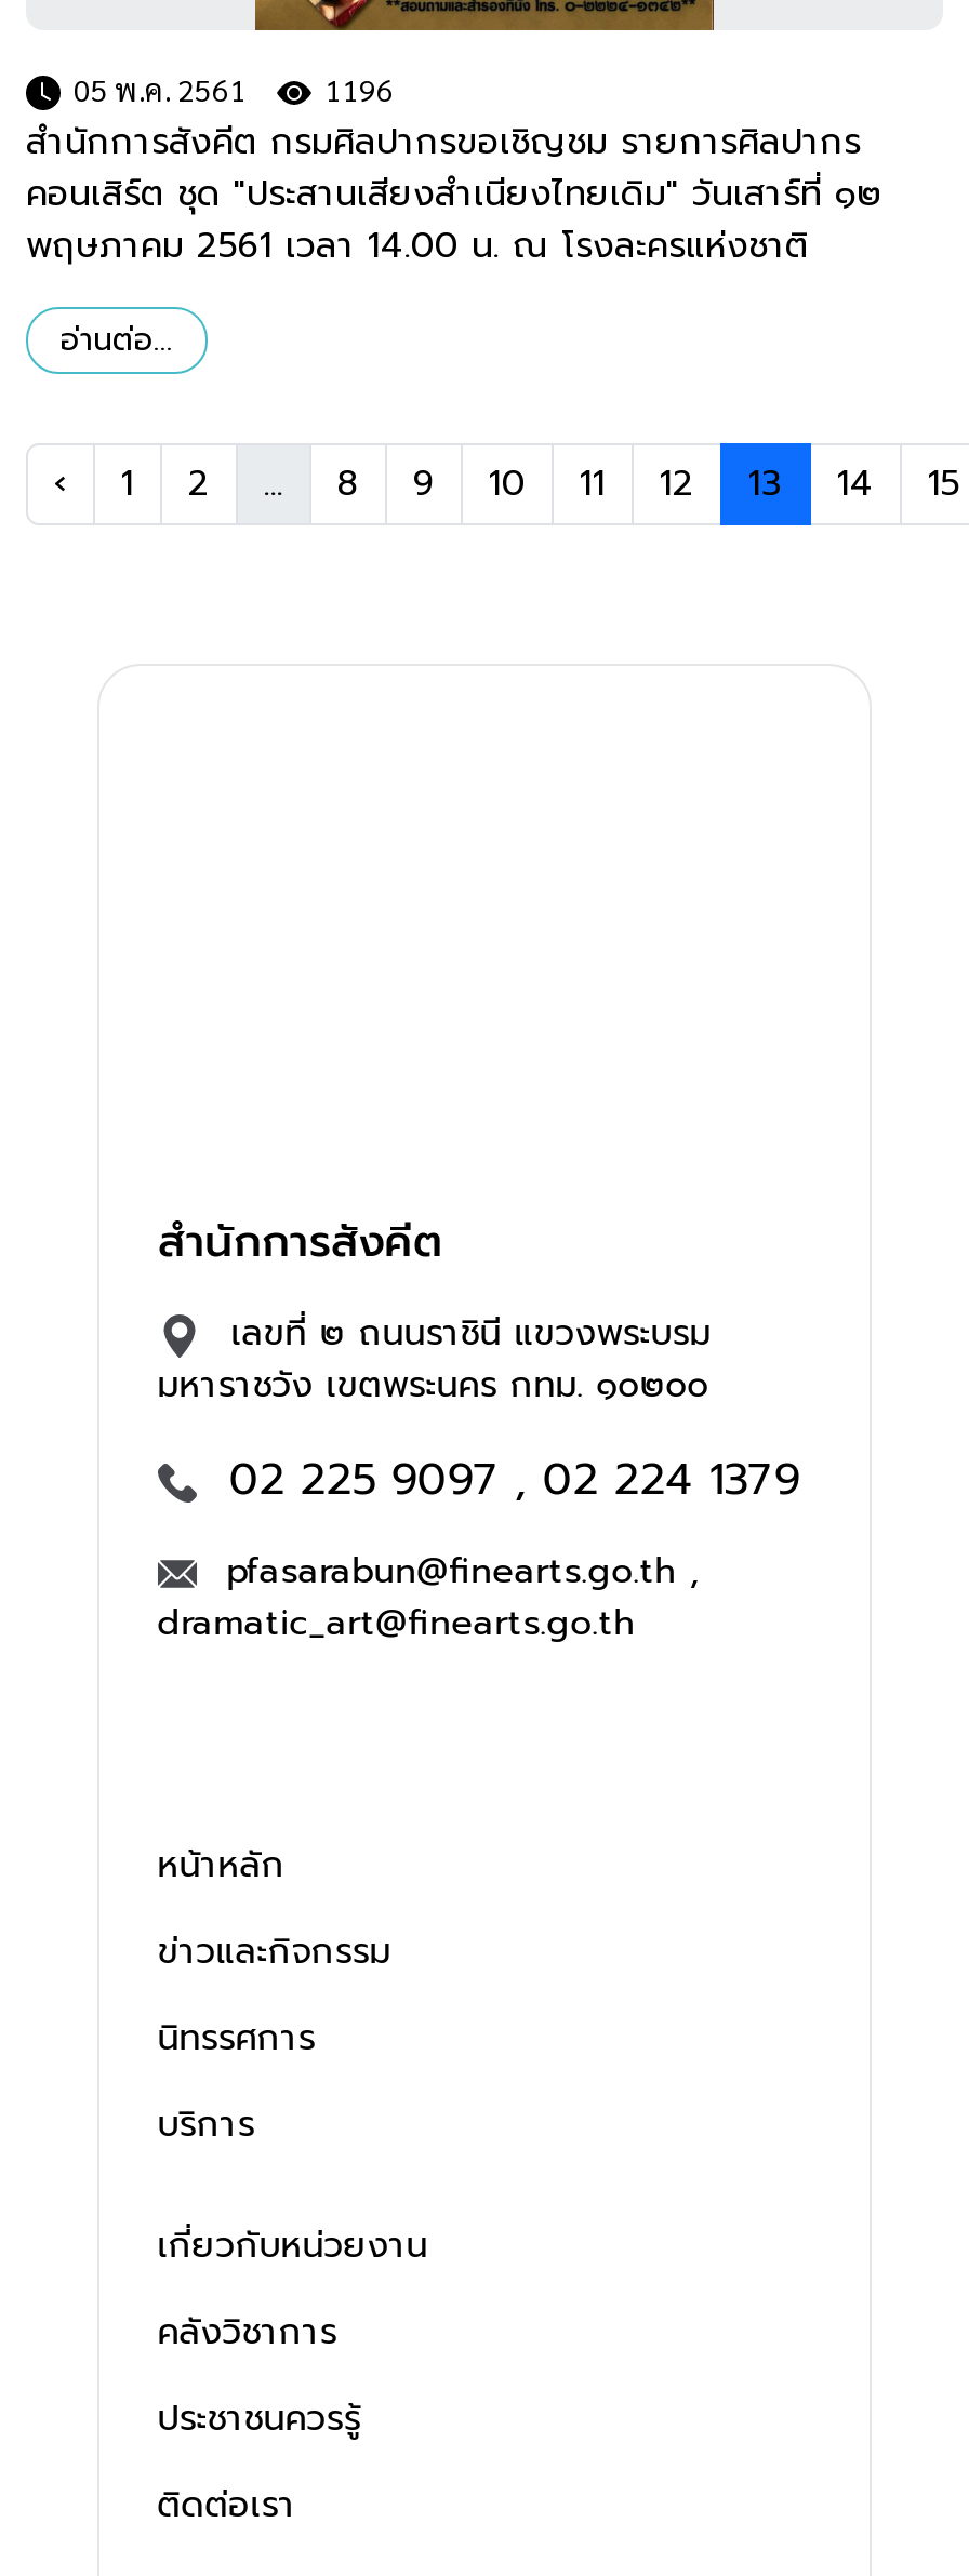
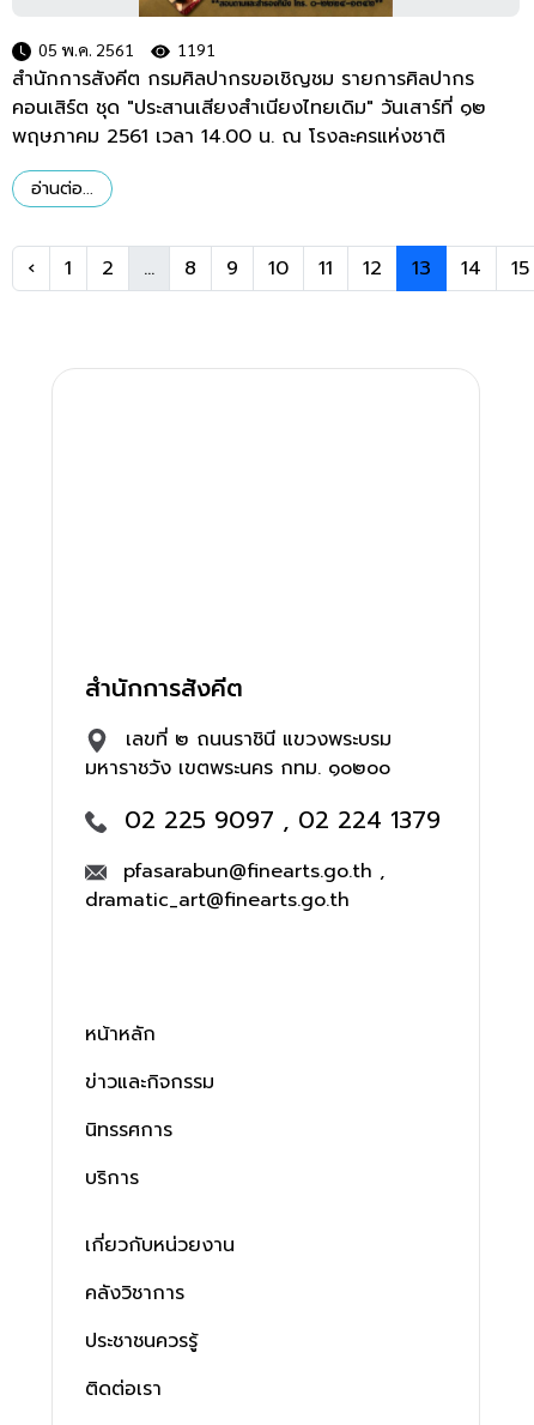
- 05 พ.ค. 2561 1196
+ 05 พ.ค. 2561 1191
